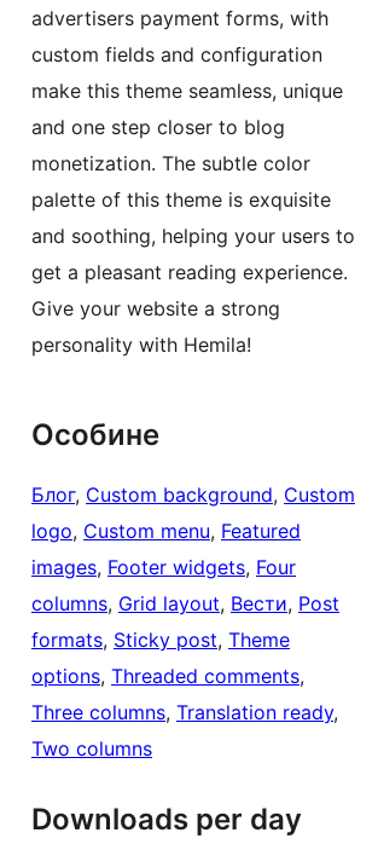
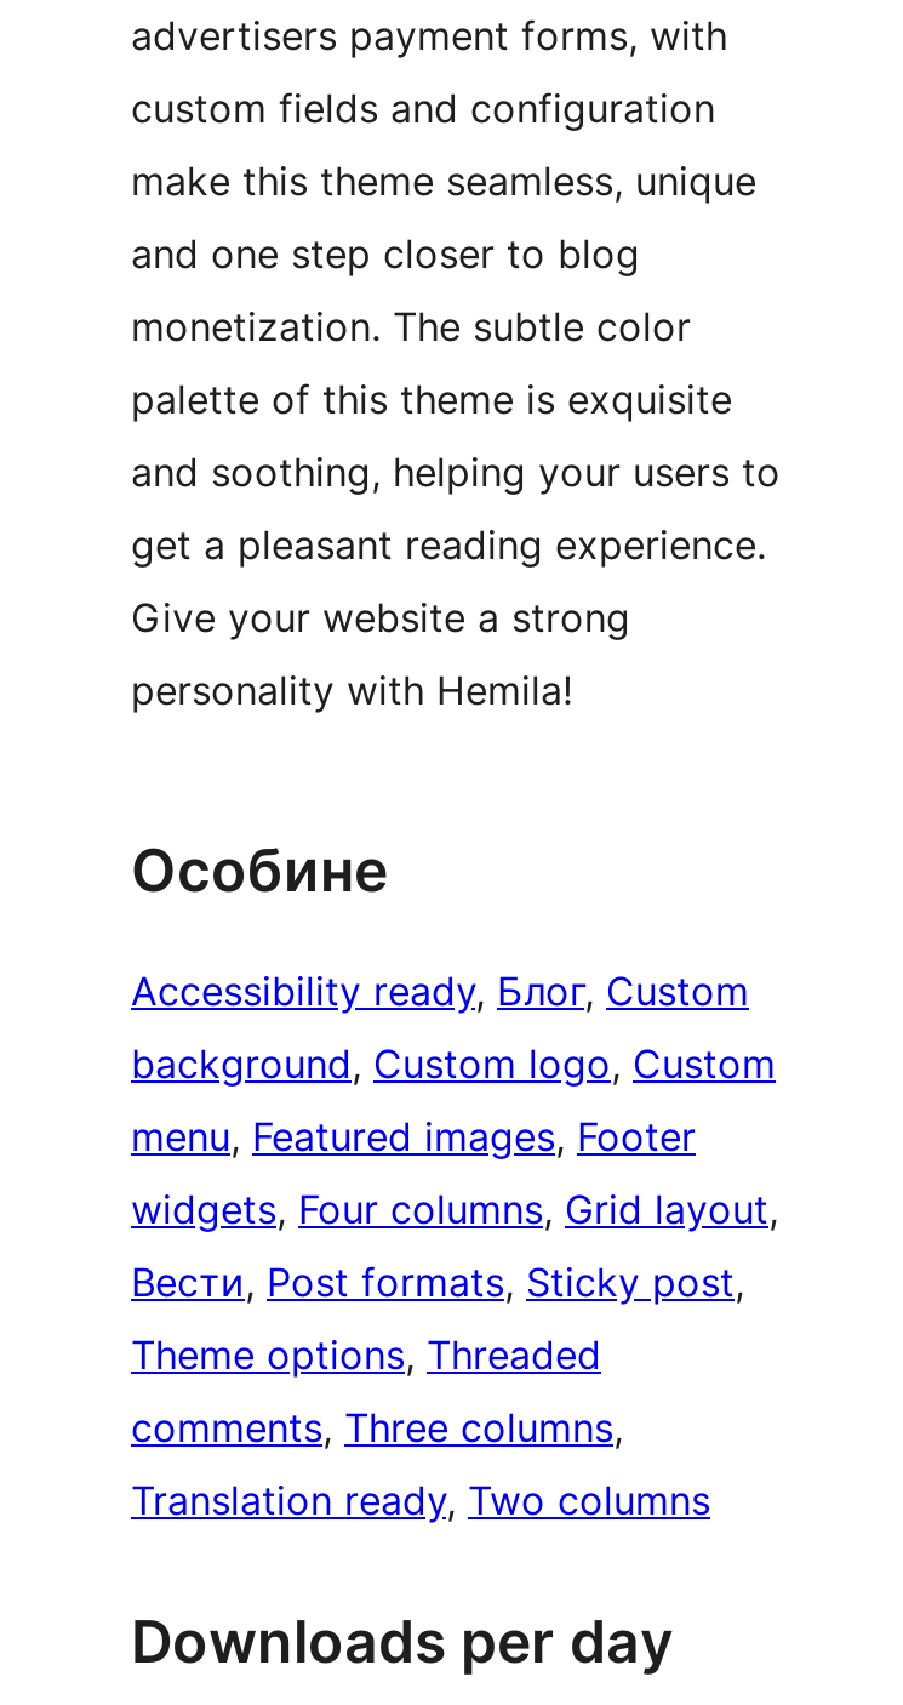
- Блог, Custom background, Custom
+ Accessibility ready, Блог, Custom

- logo, Custom menu, Featured
+ background, Custom logo, Custom

- images, Footer widgets, Four
+ menu, Featured images, Footer

- columns, Grid layout, Вести, Post
+ widgets, Four columns, Grid layout ,

- formats, Sticky post, Theme
+ Вести, Post formats, Sticky post ,

- options, Threaded comments ,
+ Theme options, Threaded

- Three columns, Translation ready ,
+ comments, Three columns ,

- Two columns
+ Translation ready, Two columns
